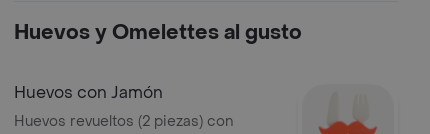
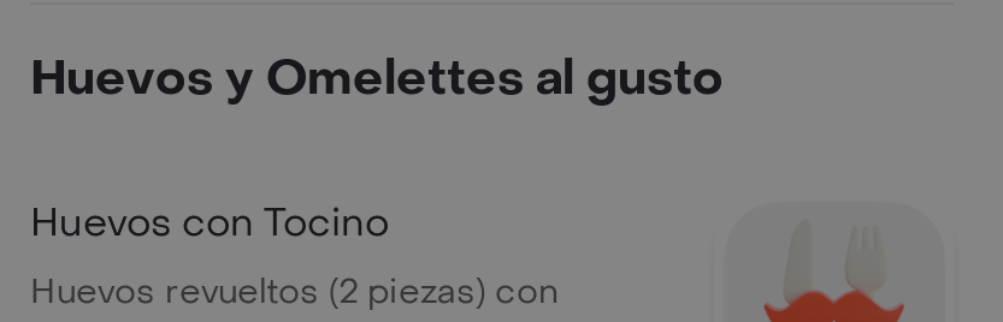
- Huevos con Jamón
+ Huevos con Tocino
